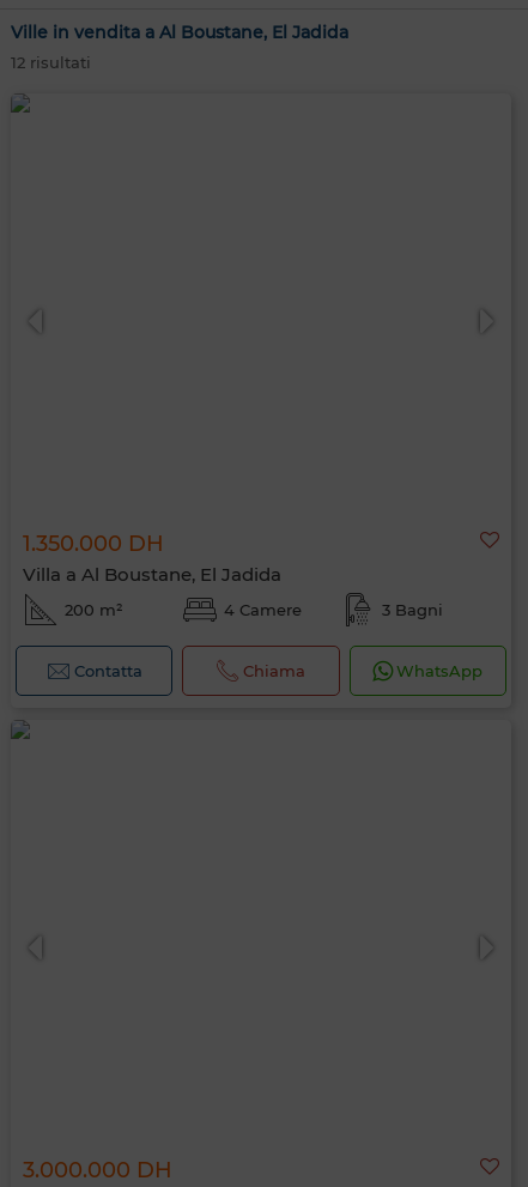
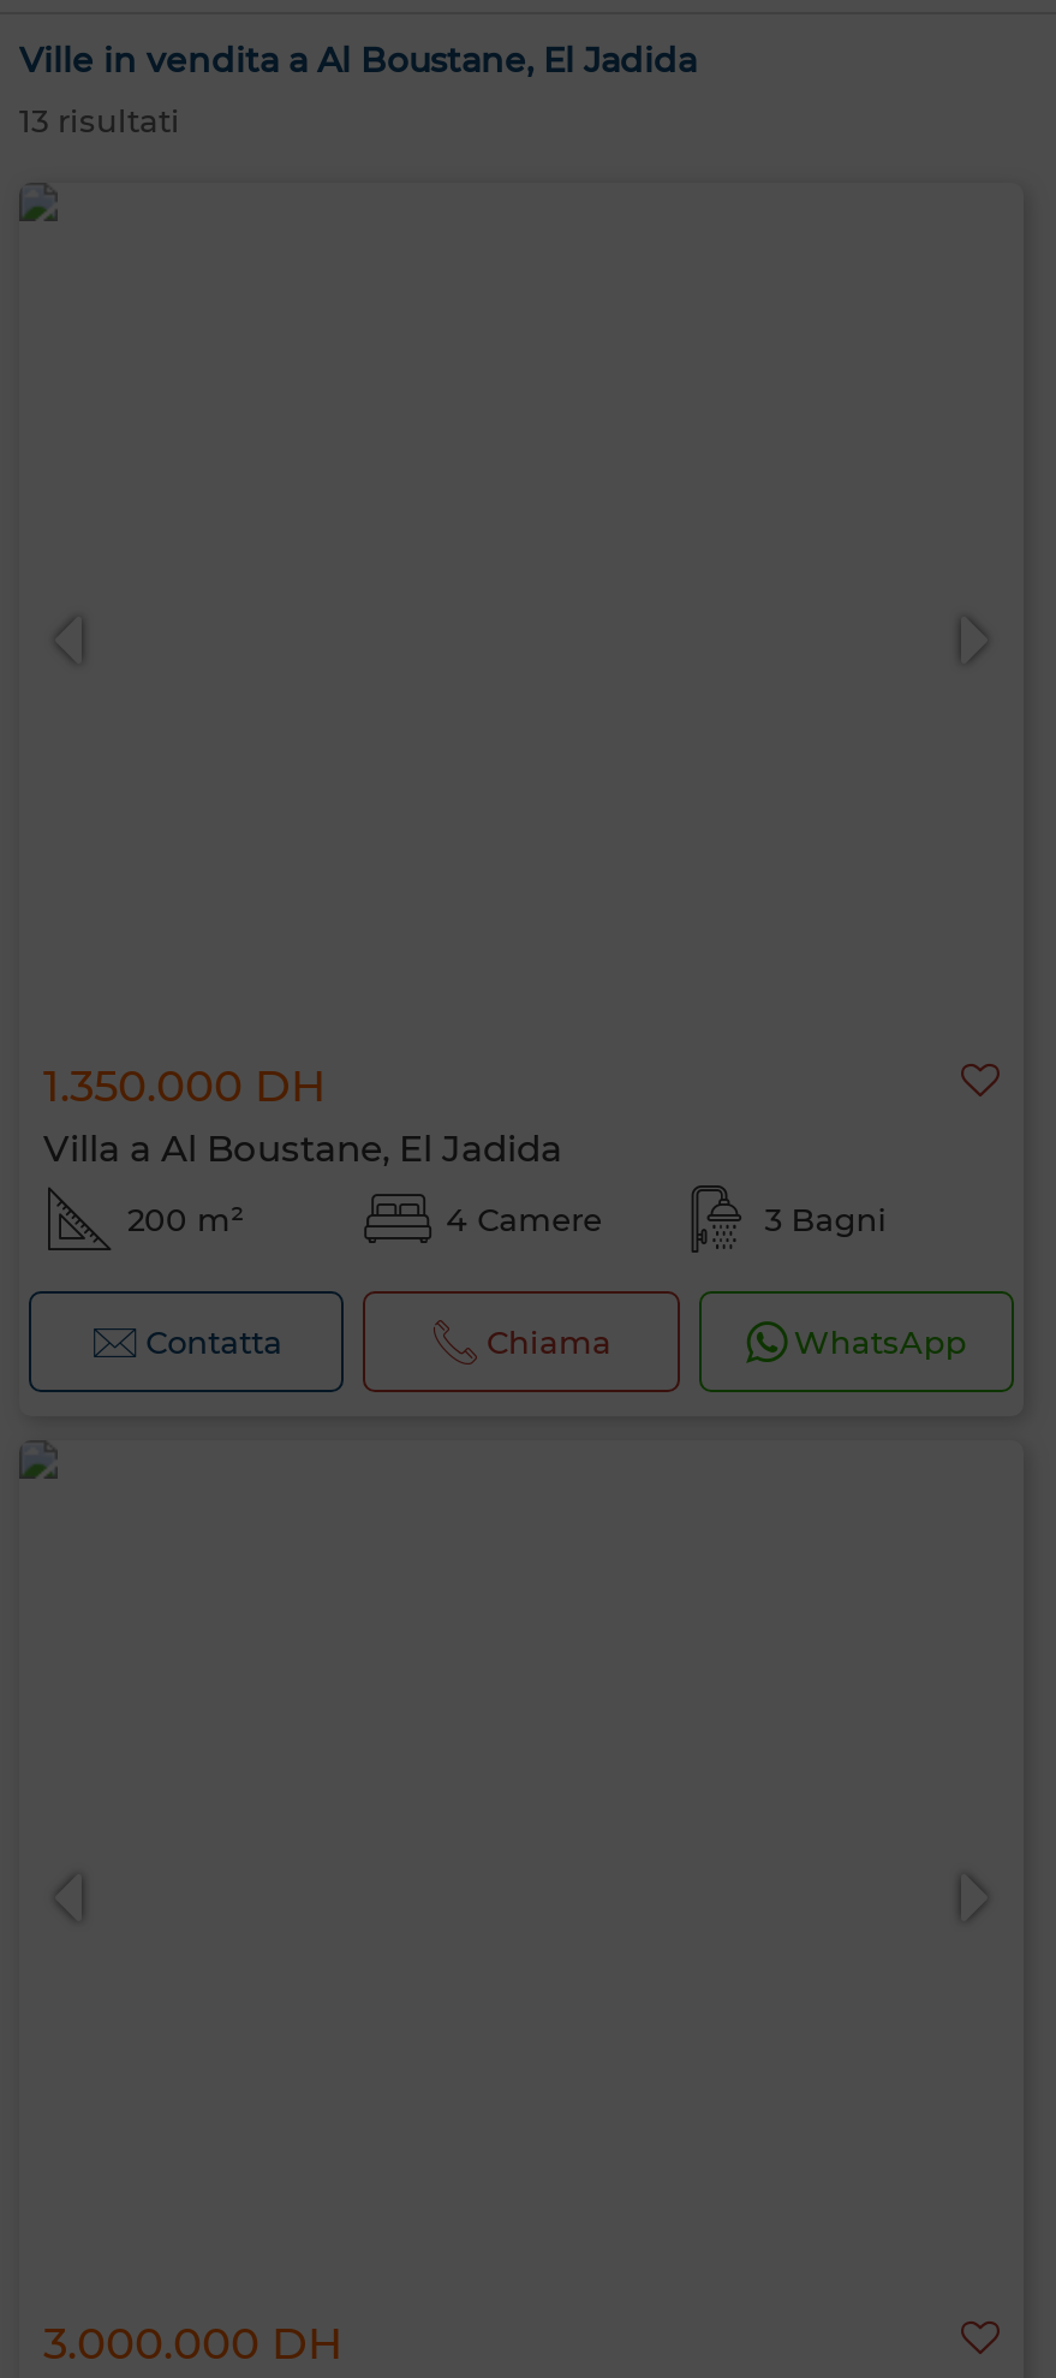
- 12 risultati
+ 13 risultati
